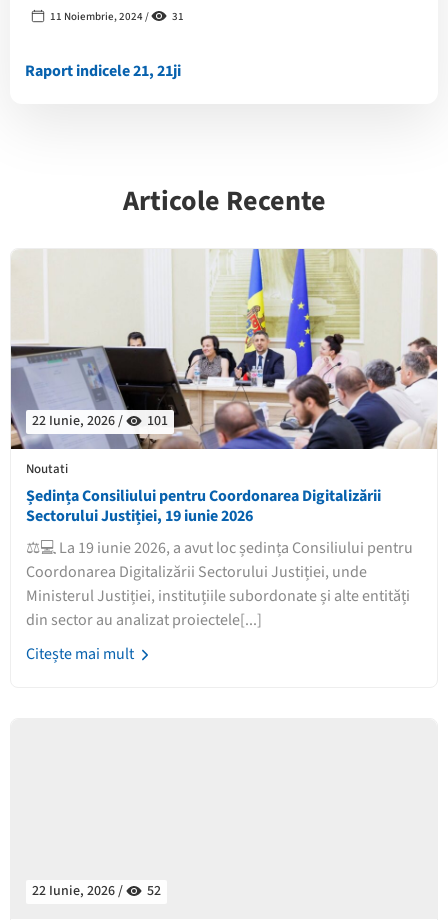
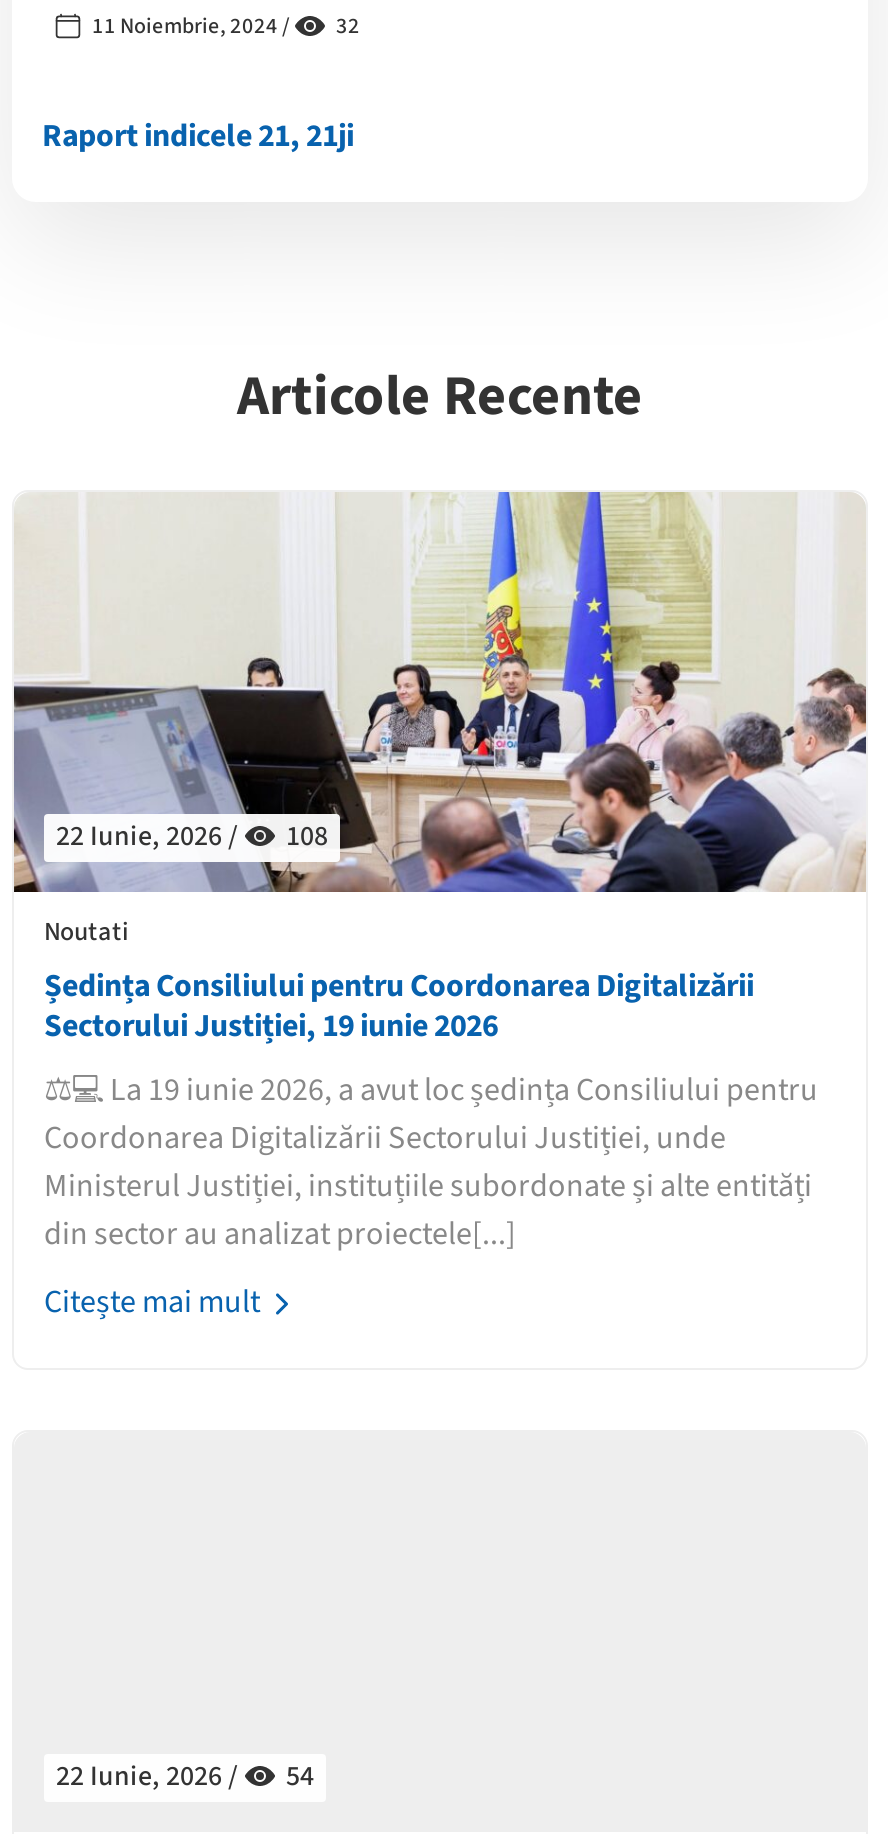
- 11 Noiembrie, 2024 / 31
+ 11 Noiembrie, 2024 / 32

- 22 Iunie, 2026 / 101
+ 22 Iunie, 2026 / 108

- 22 Iunie, 2026 / 52
+ 22 Iunie, 2026 / 54
